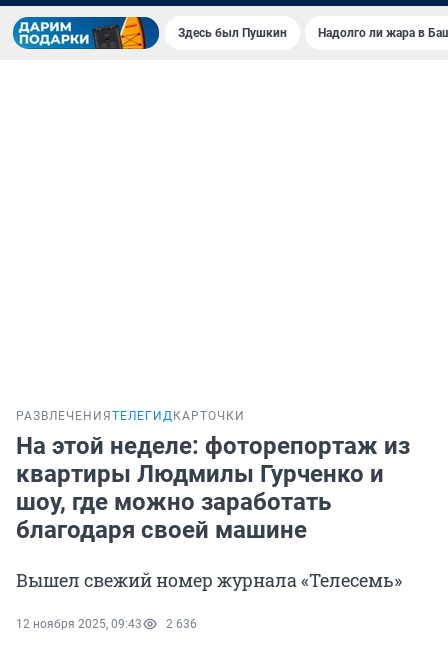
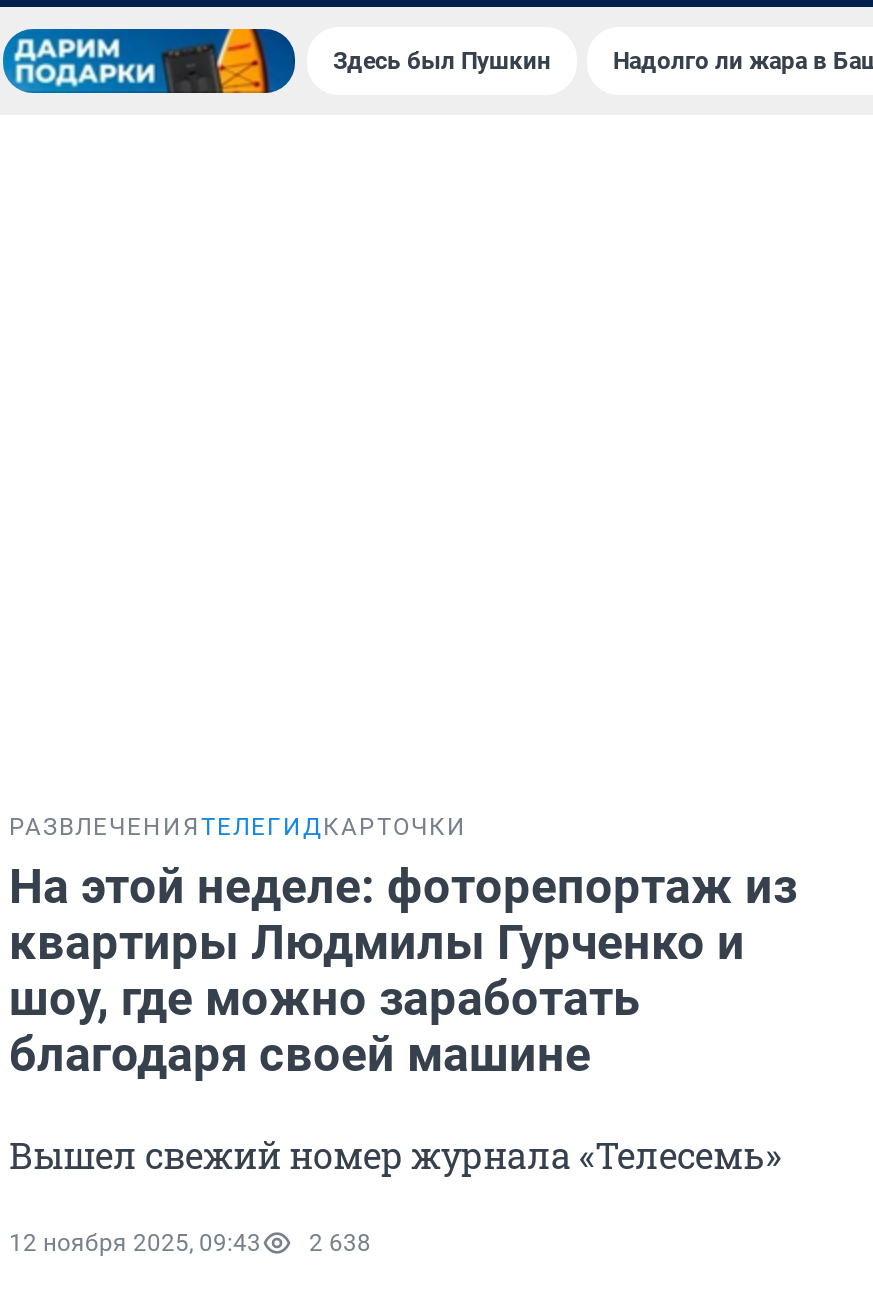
- 12 ноября 2025, 09:43 2 636
+ 12 ноября 2025, 09:43 2 638
